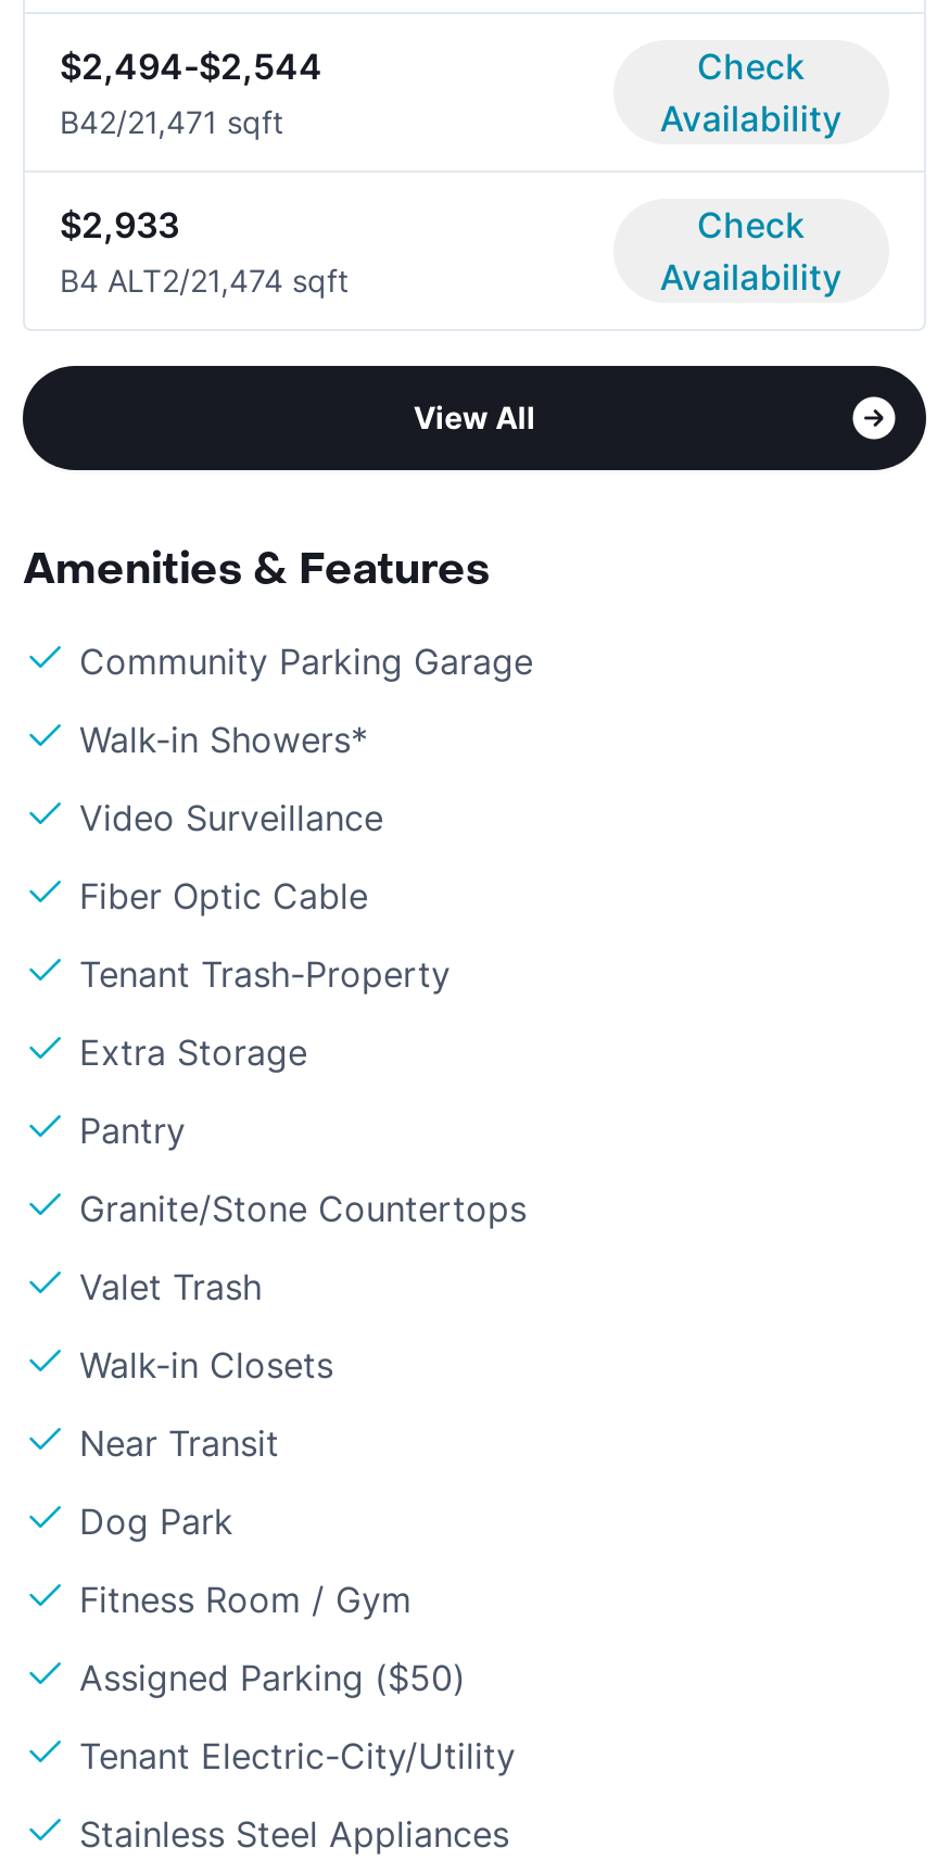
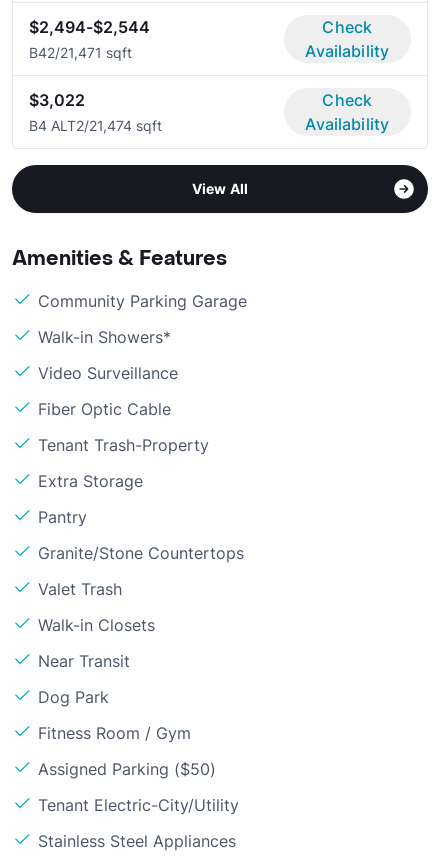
- $2,933
+ $3,022
